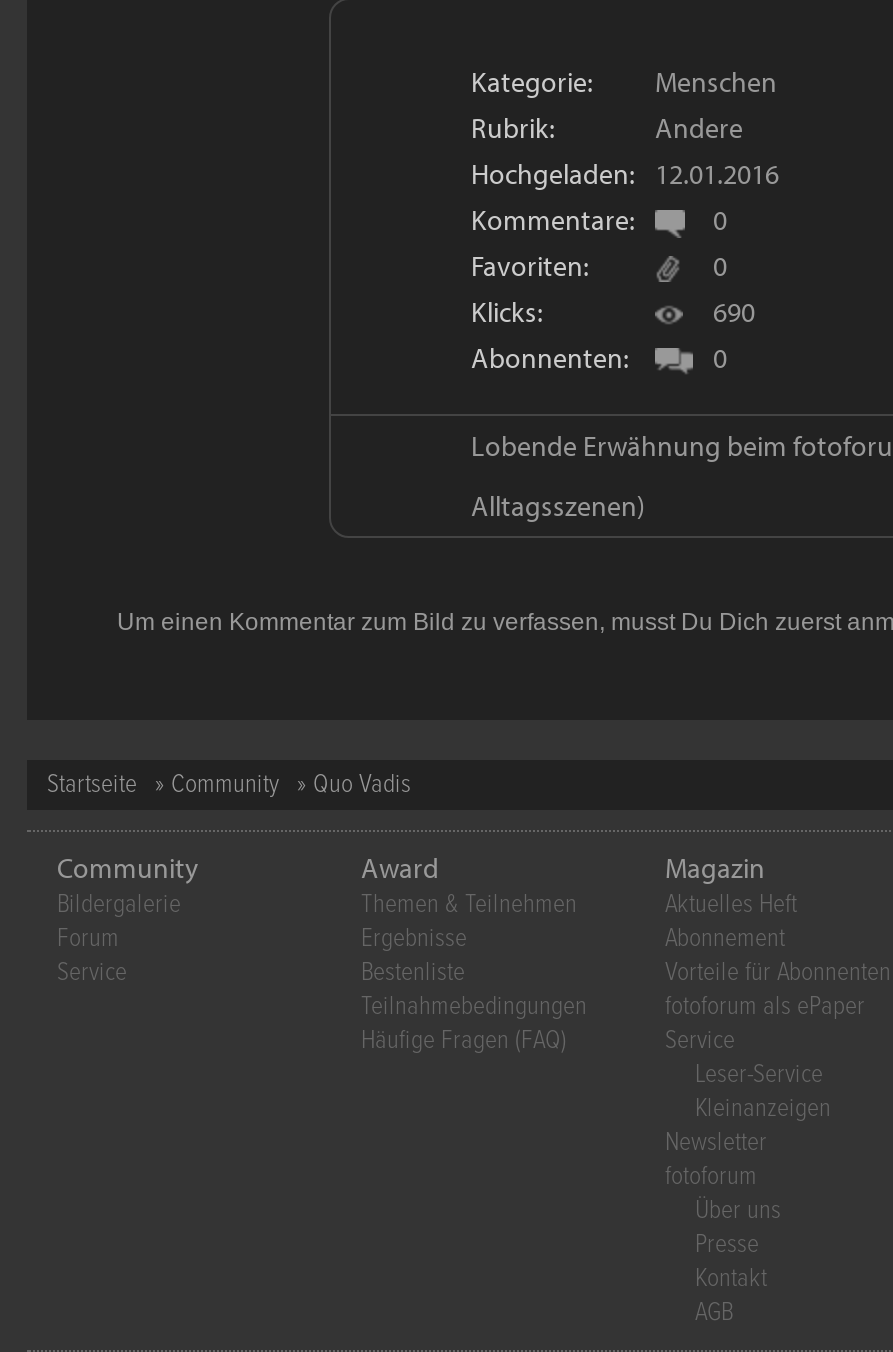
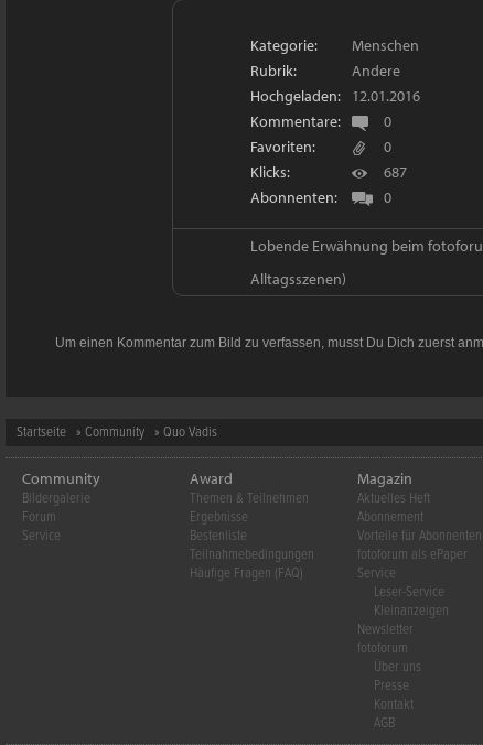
- 690
+ 687
